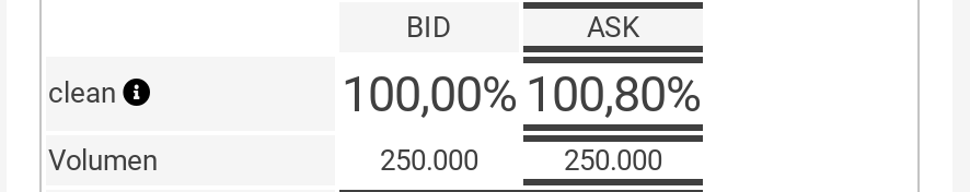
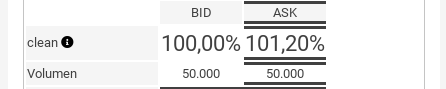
- 100,00% 100,80%
+ 100,00% 101,20%

- 250.000
+ 50.000

- 250.000
+ 50.000
